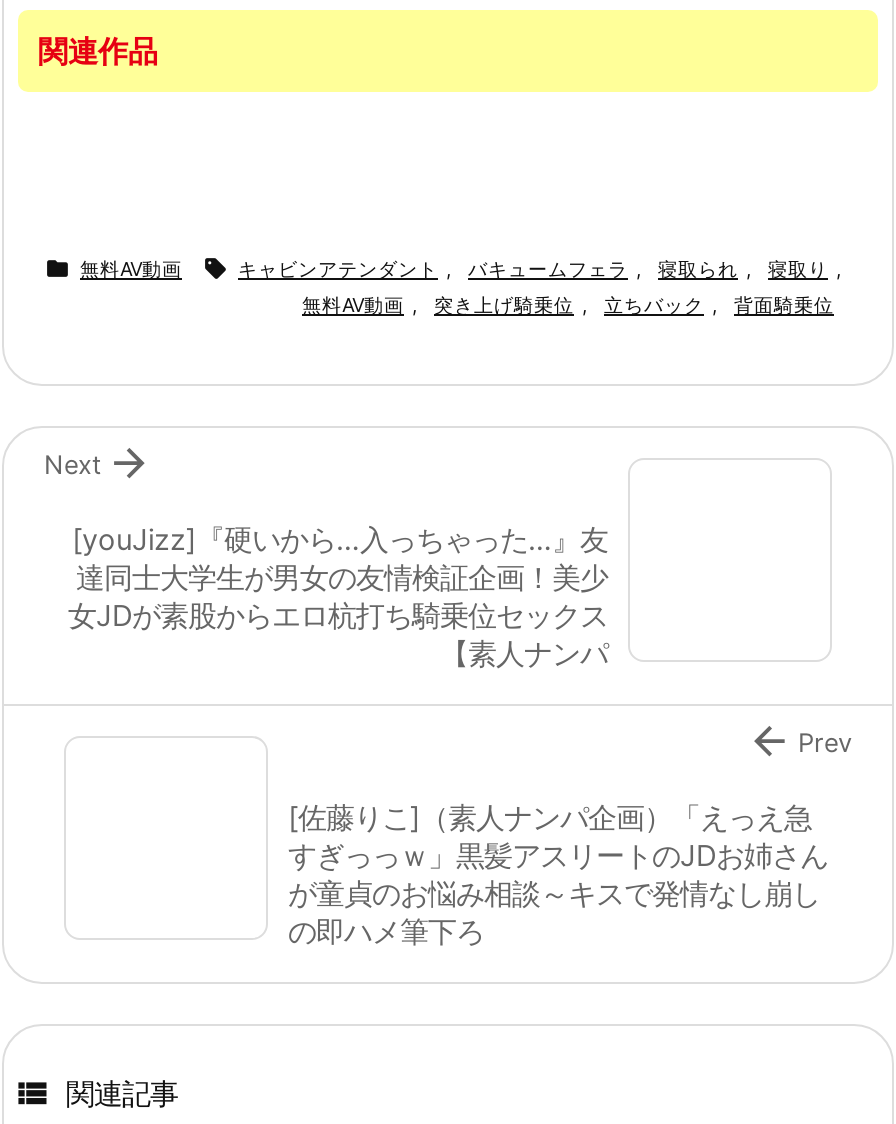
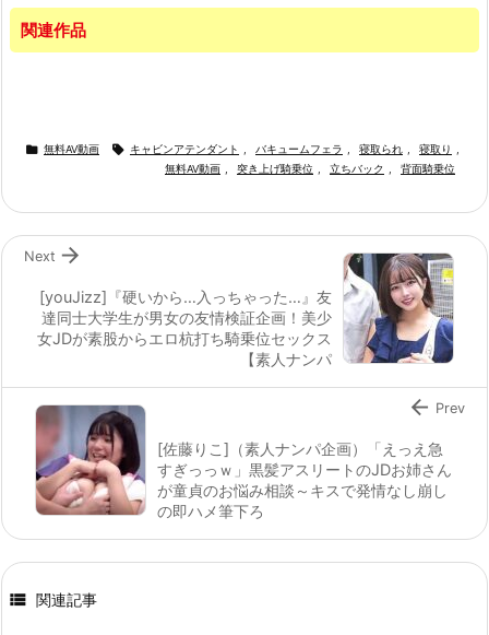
+ [image]

+ [image]
